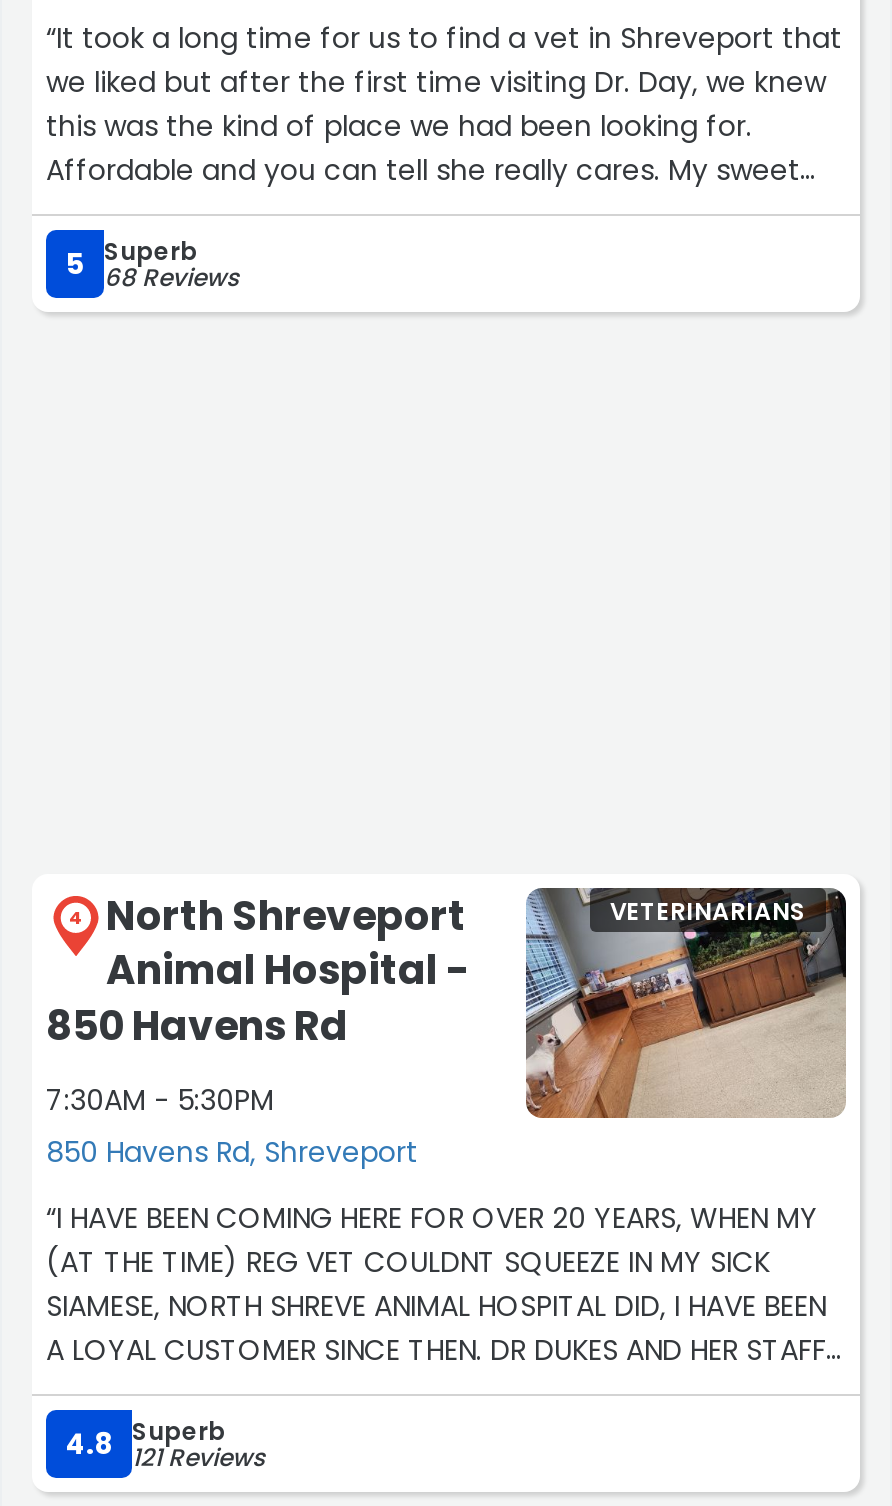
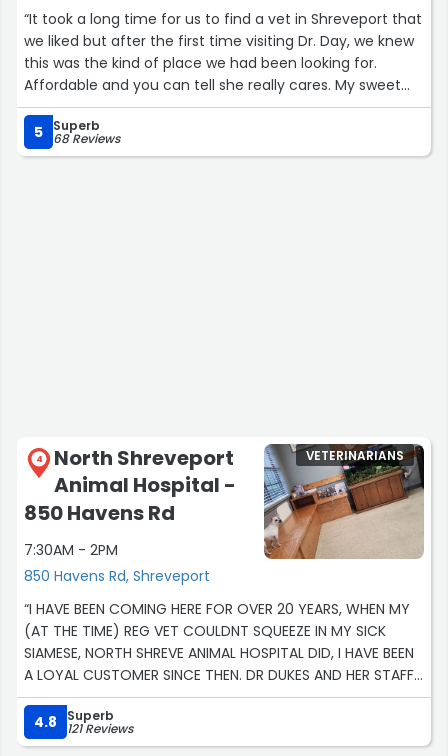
- 7:30AM - 5:30PM
+ 7:30AM - 2PM
